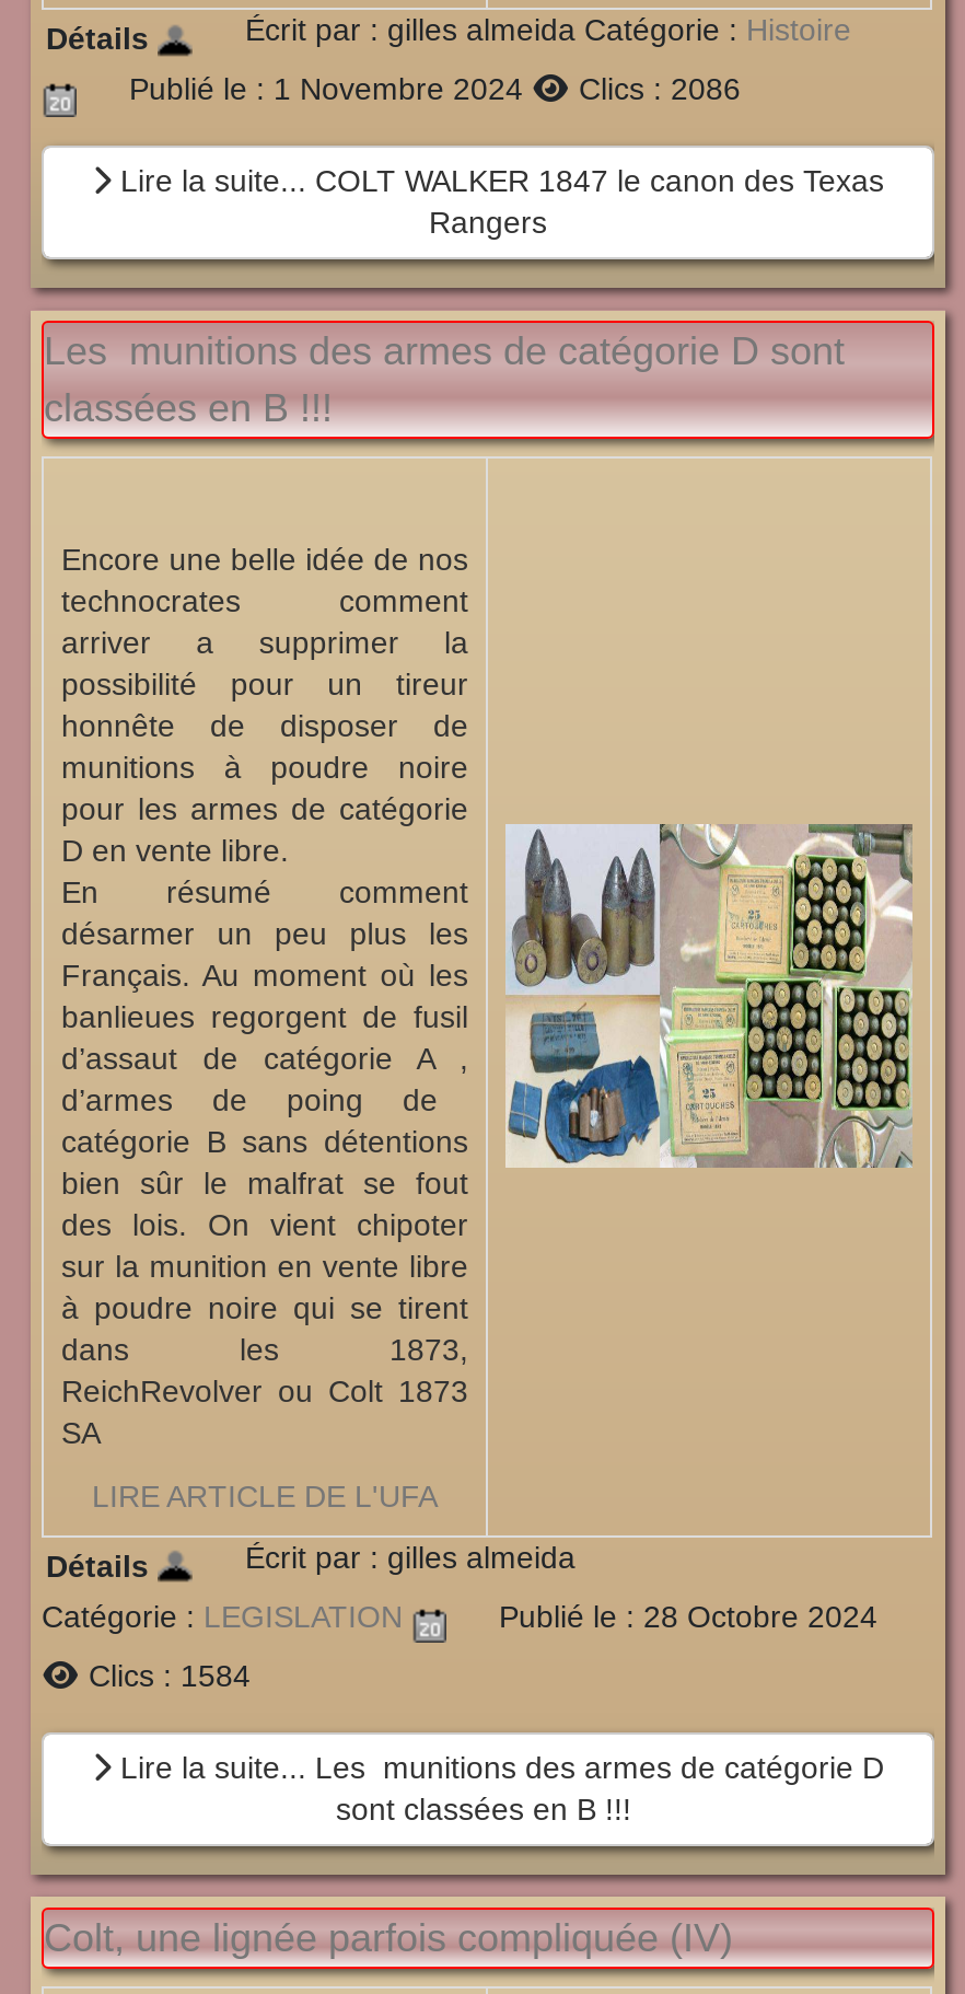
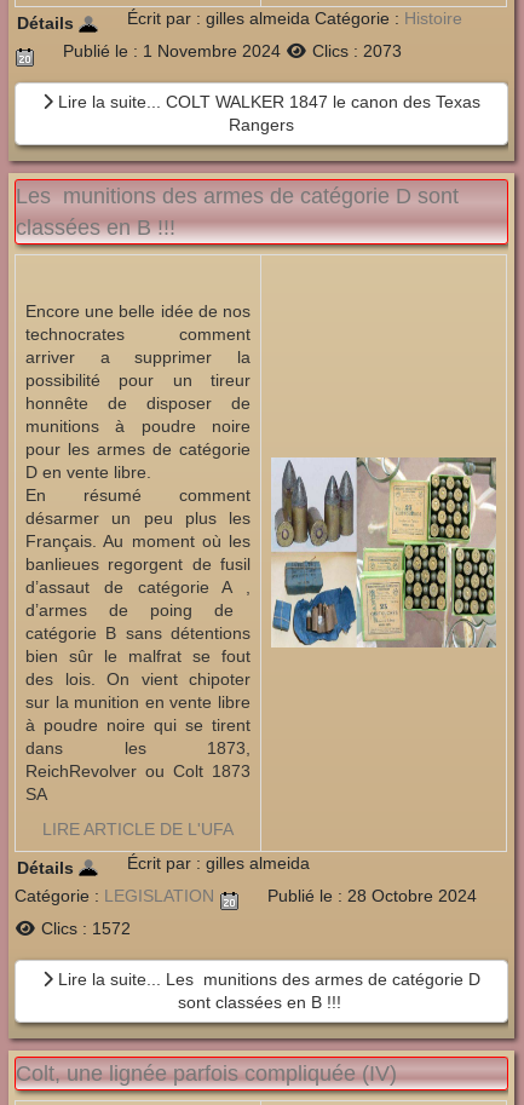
- Publié le : 1 Novembre 2024 Clics : 2086
+ Publié le : 1 Novembre 2024 Clics : 2073

- Clics : 1584
+ Clics : 1572
